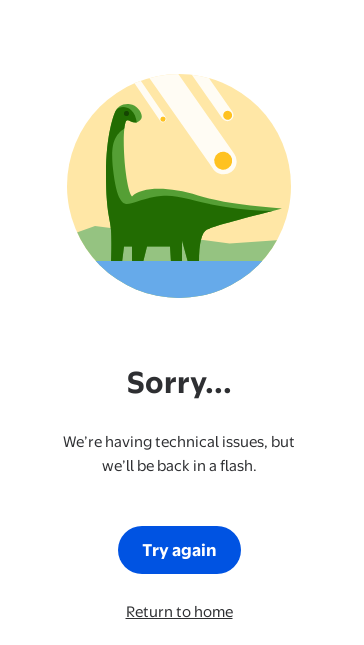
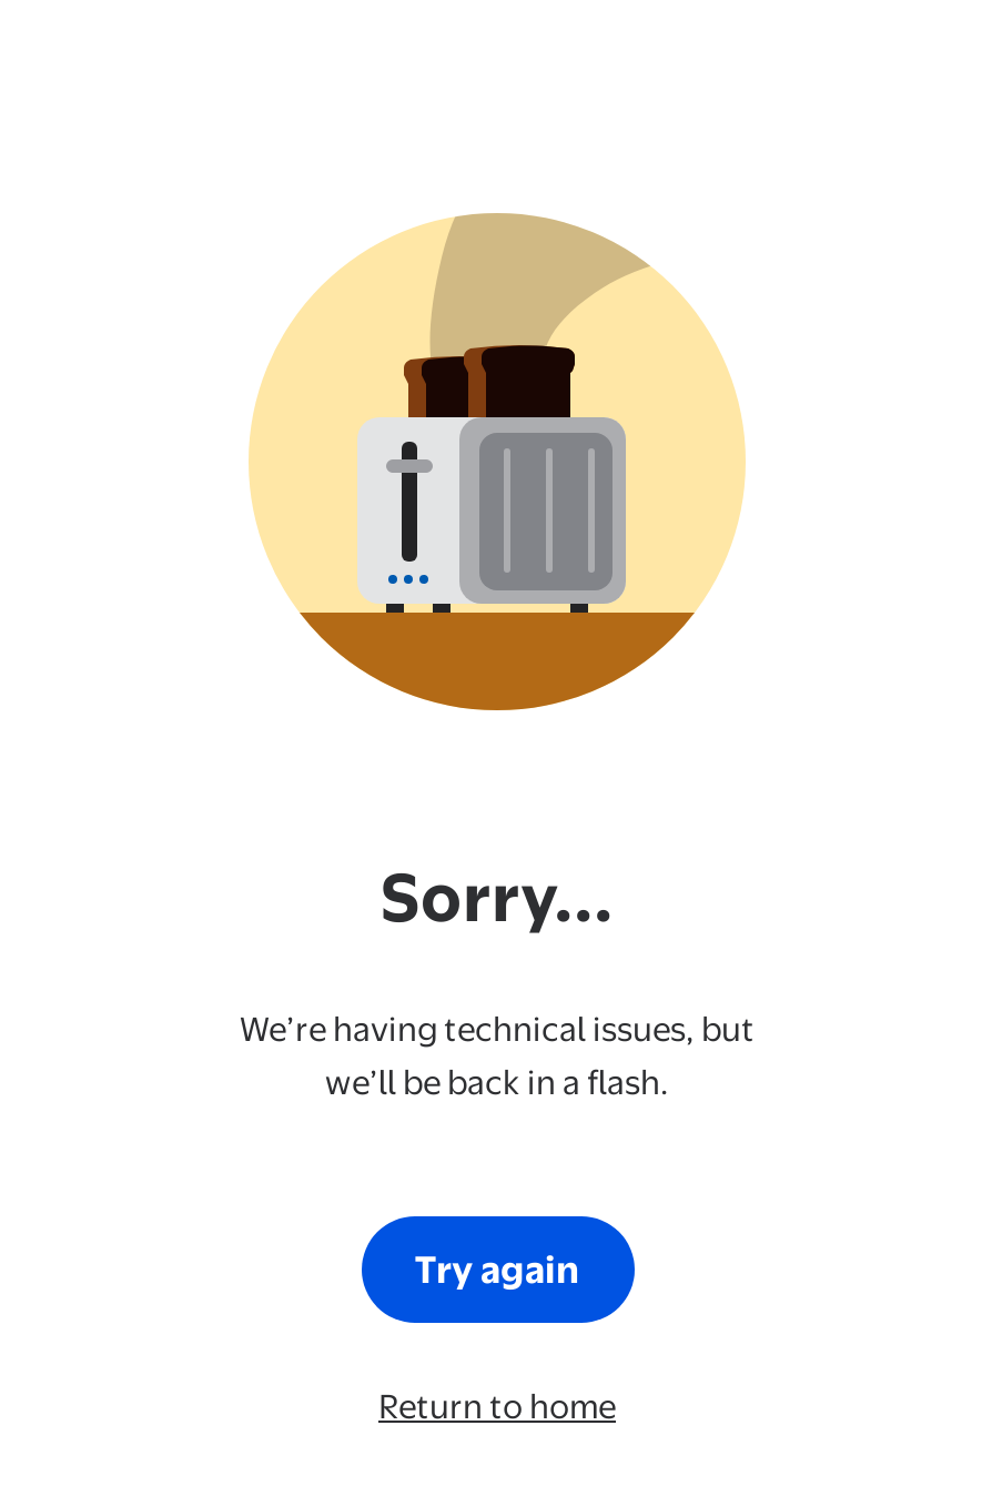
- [image]
+ [image]
